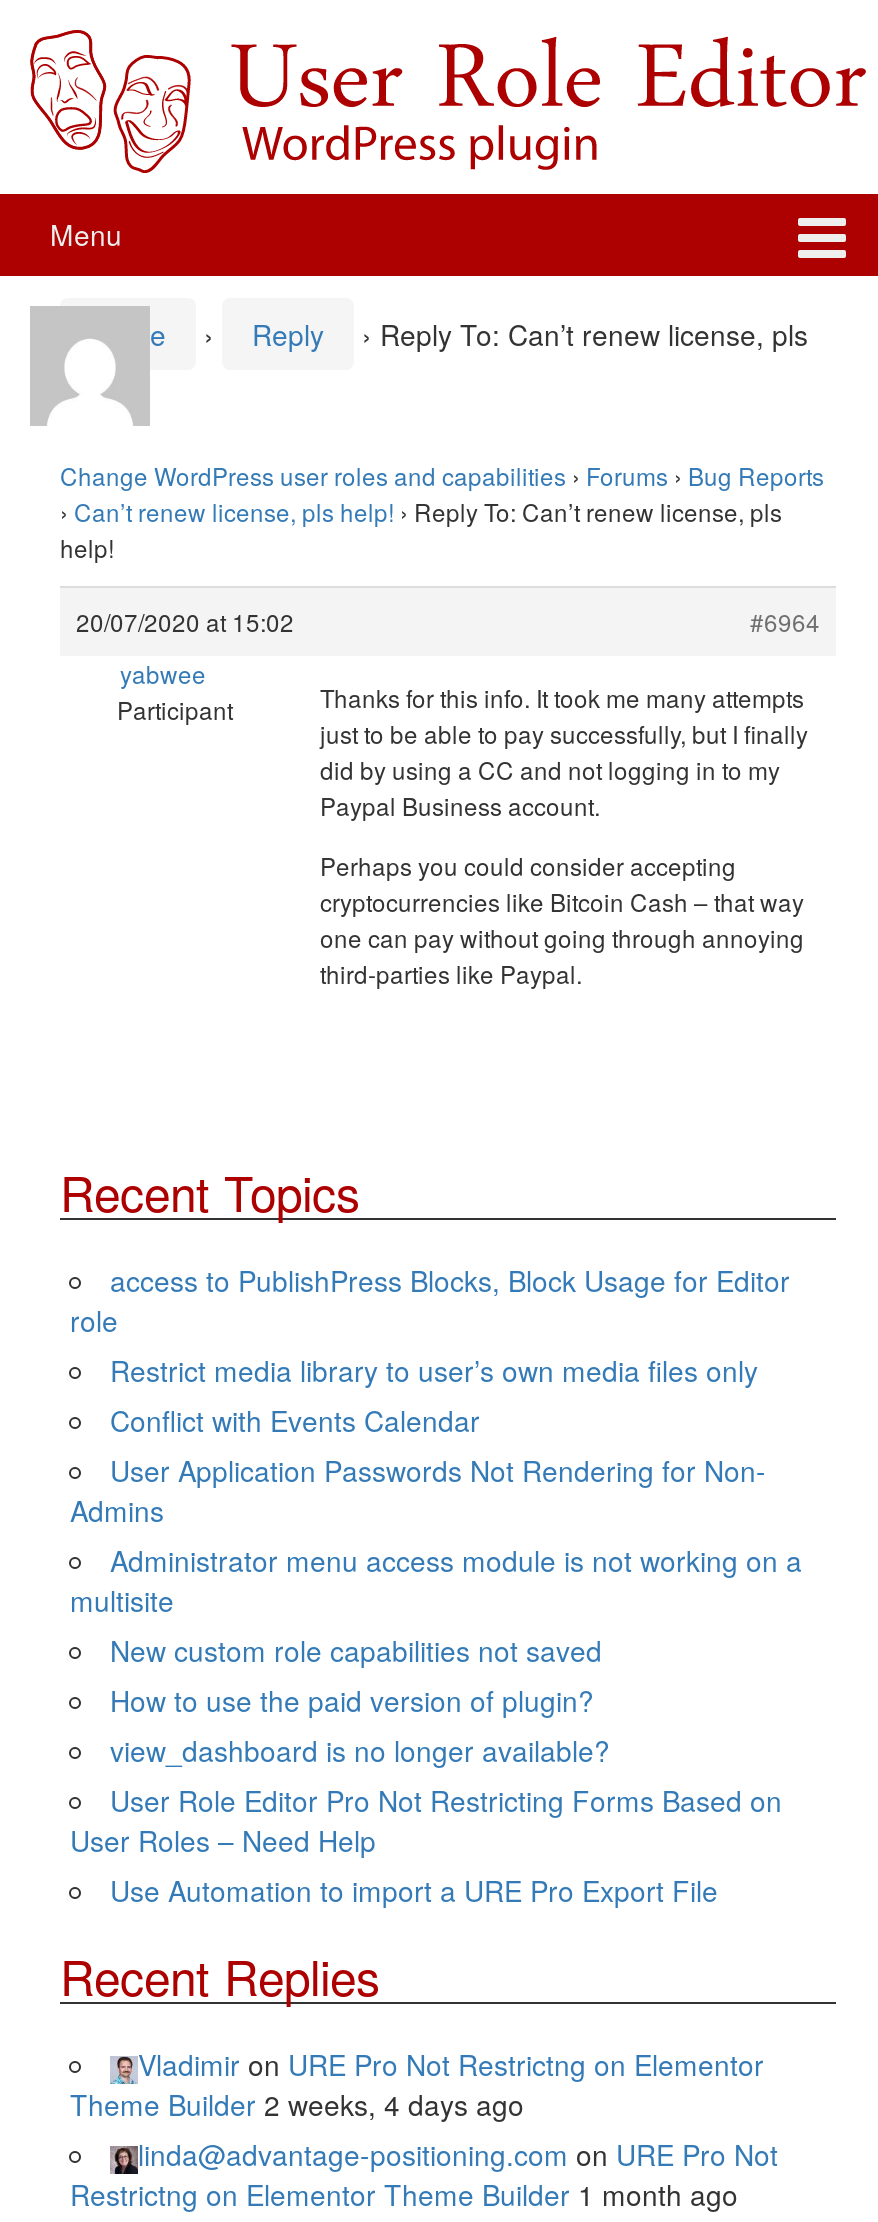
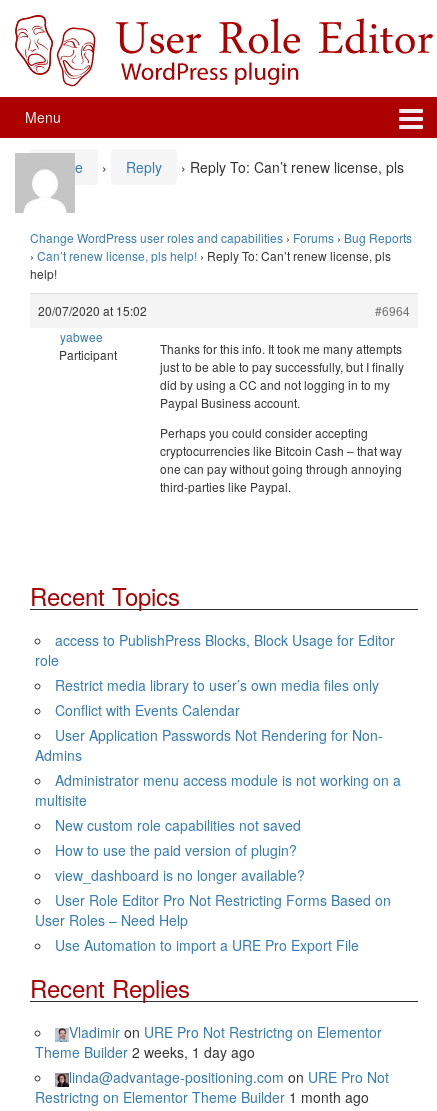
- Theme Builder 2 weeks, 4 days ago
+ Theme Builder 2 weeks, 1 day ago
